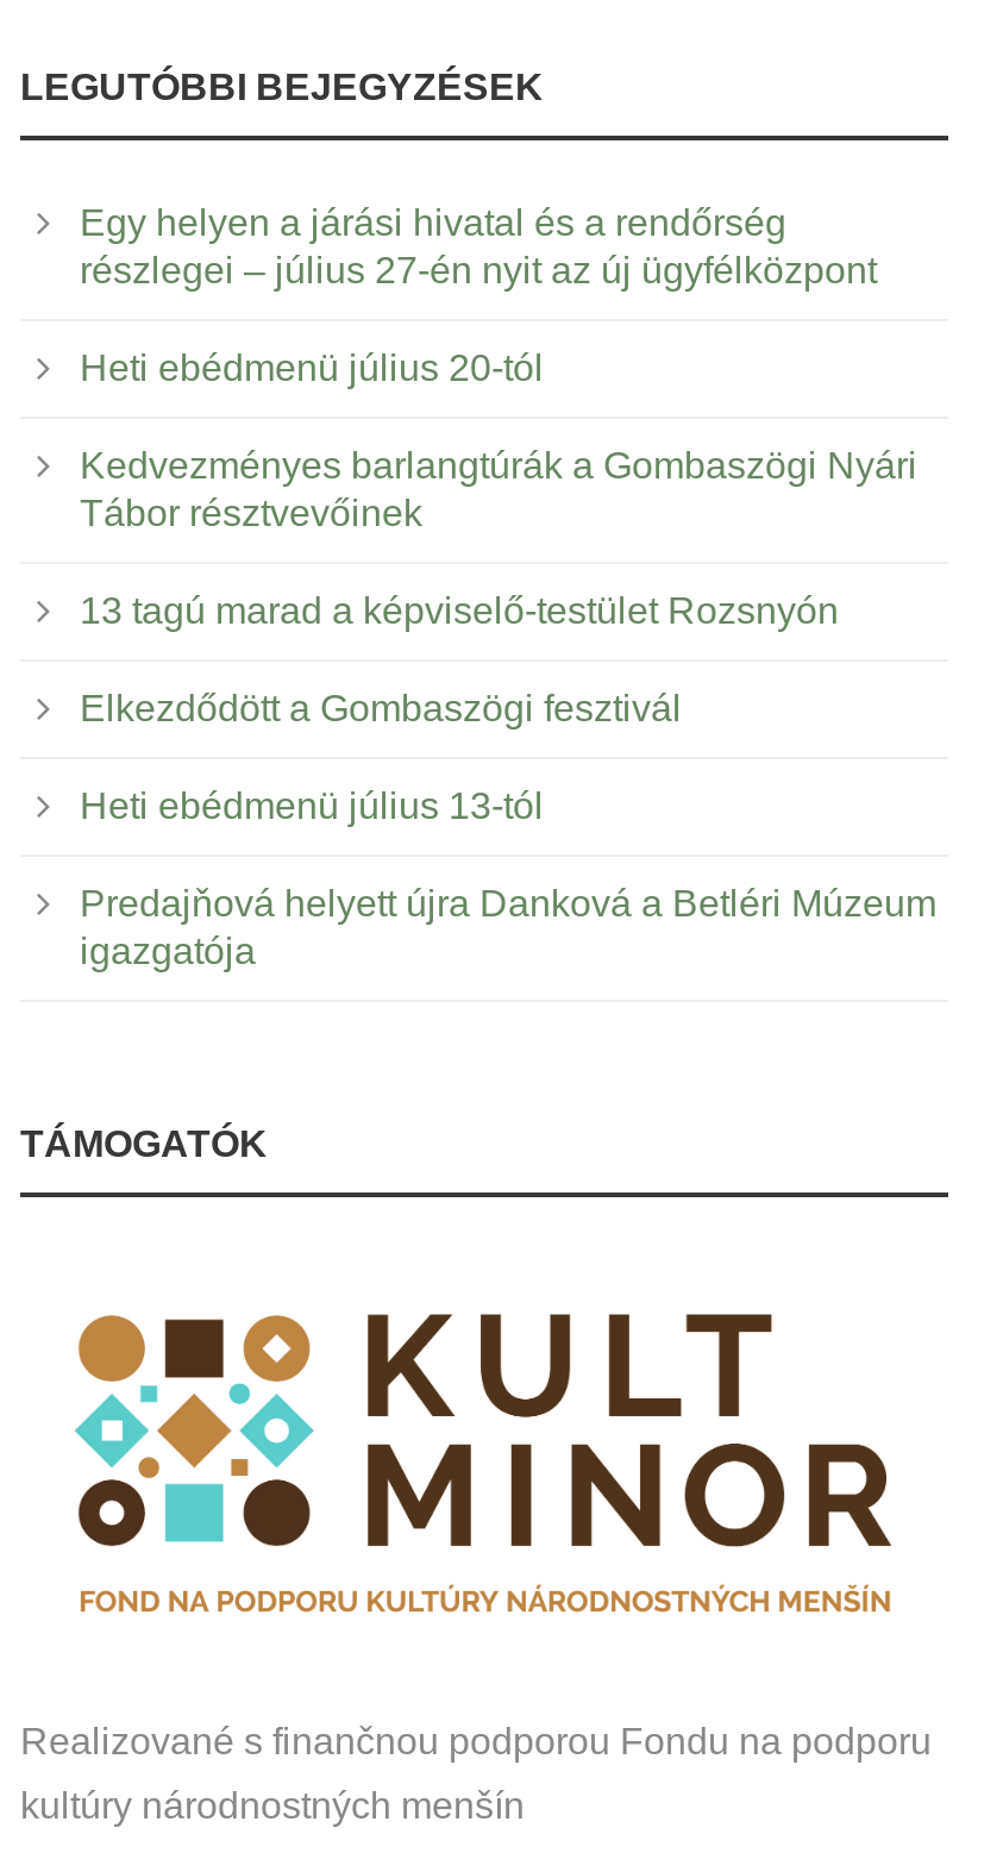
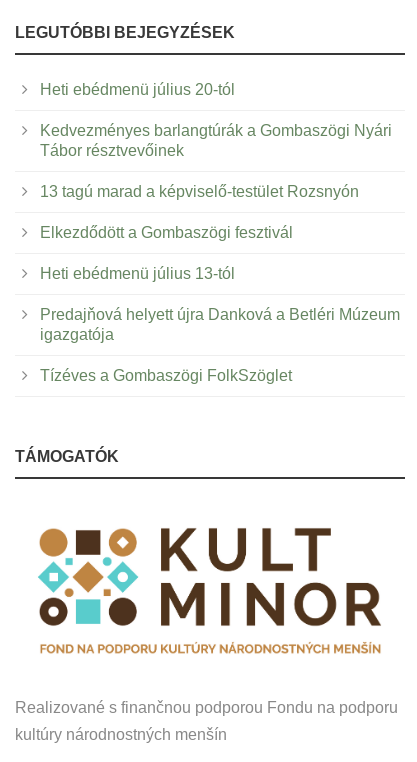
- Egy helyen a járási hivatal és a rendőrség
- részlegei – július 27-én nyit az új ügyfélközpont

moved up: Heti ebédmenü július 20-tól | Kedvezményes barlangtúrák a Gombaszögi Nyári | Tábor résztvevőinek | 13 tagú marad a képviselő-testület Rozsnyón | Elkezdődött a Gombaszögi fesztivál | Heti ebédmenü július 13-tól | Predajňová helyett újra Danková a Betléri Múzeum | igazgatója

+ Tízéves a Gombaszögi FolkSzöglet
